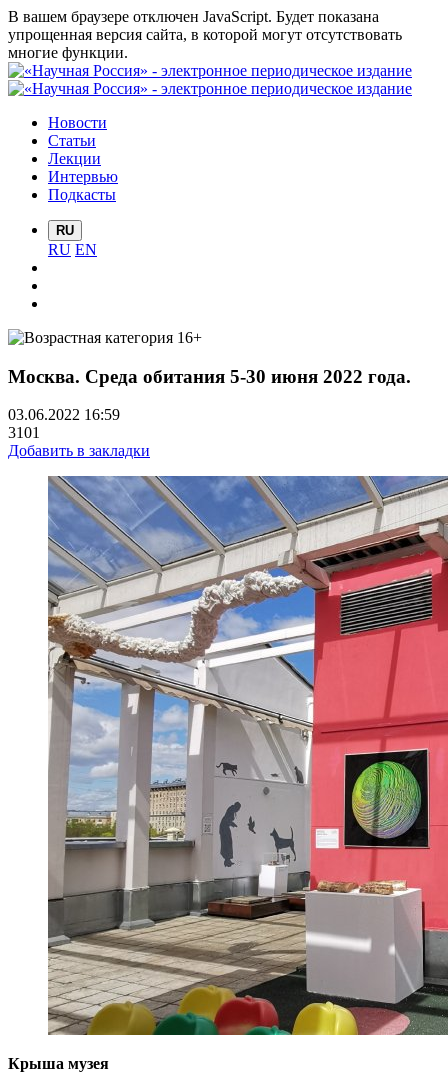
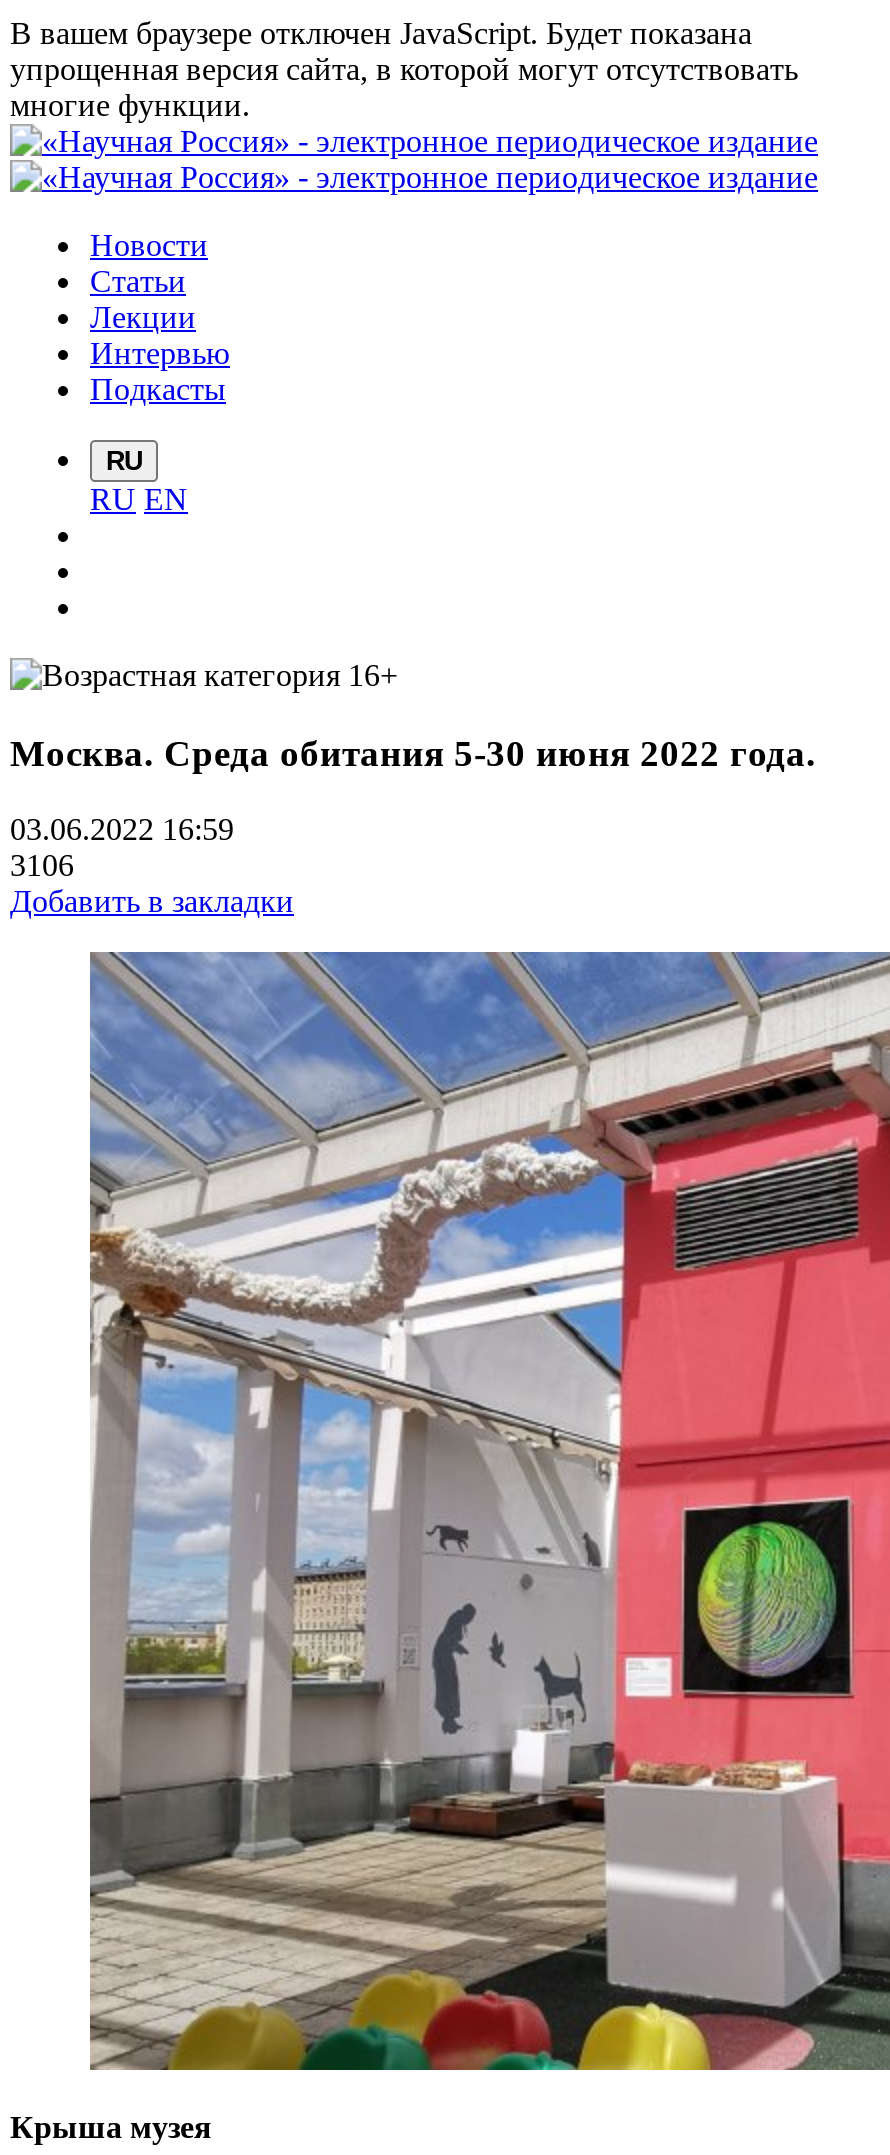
- 3101
+ 3106
